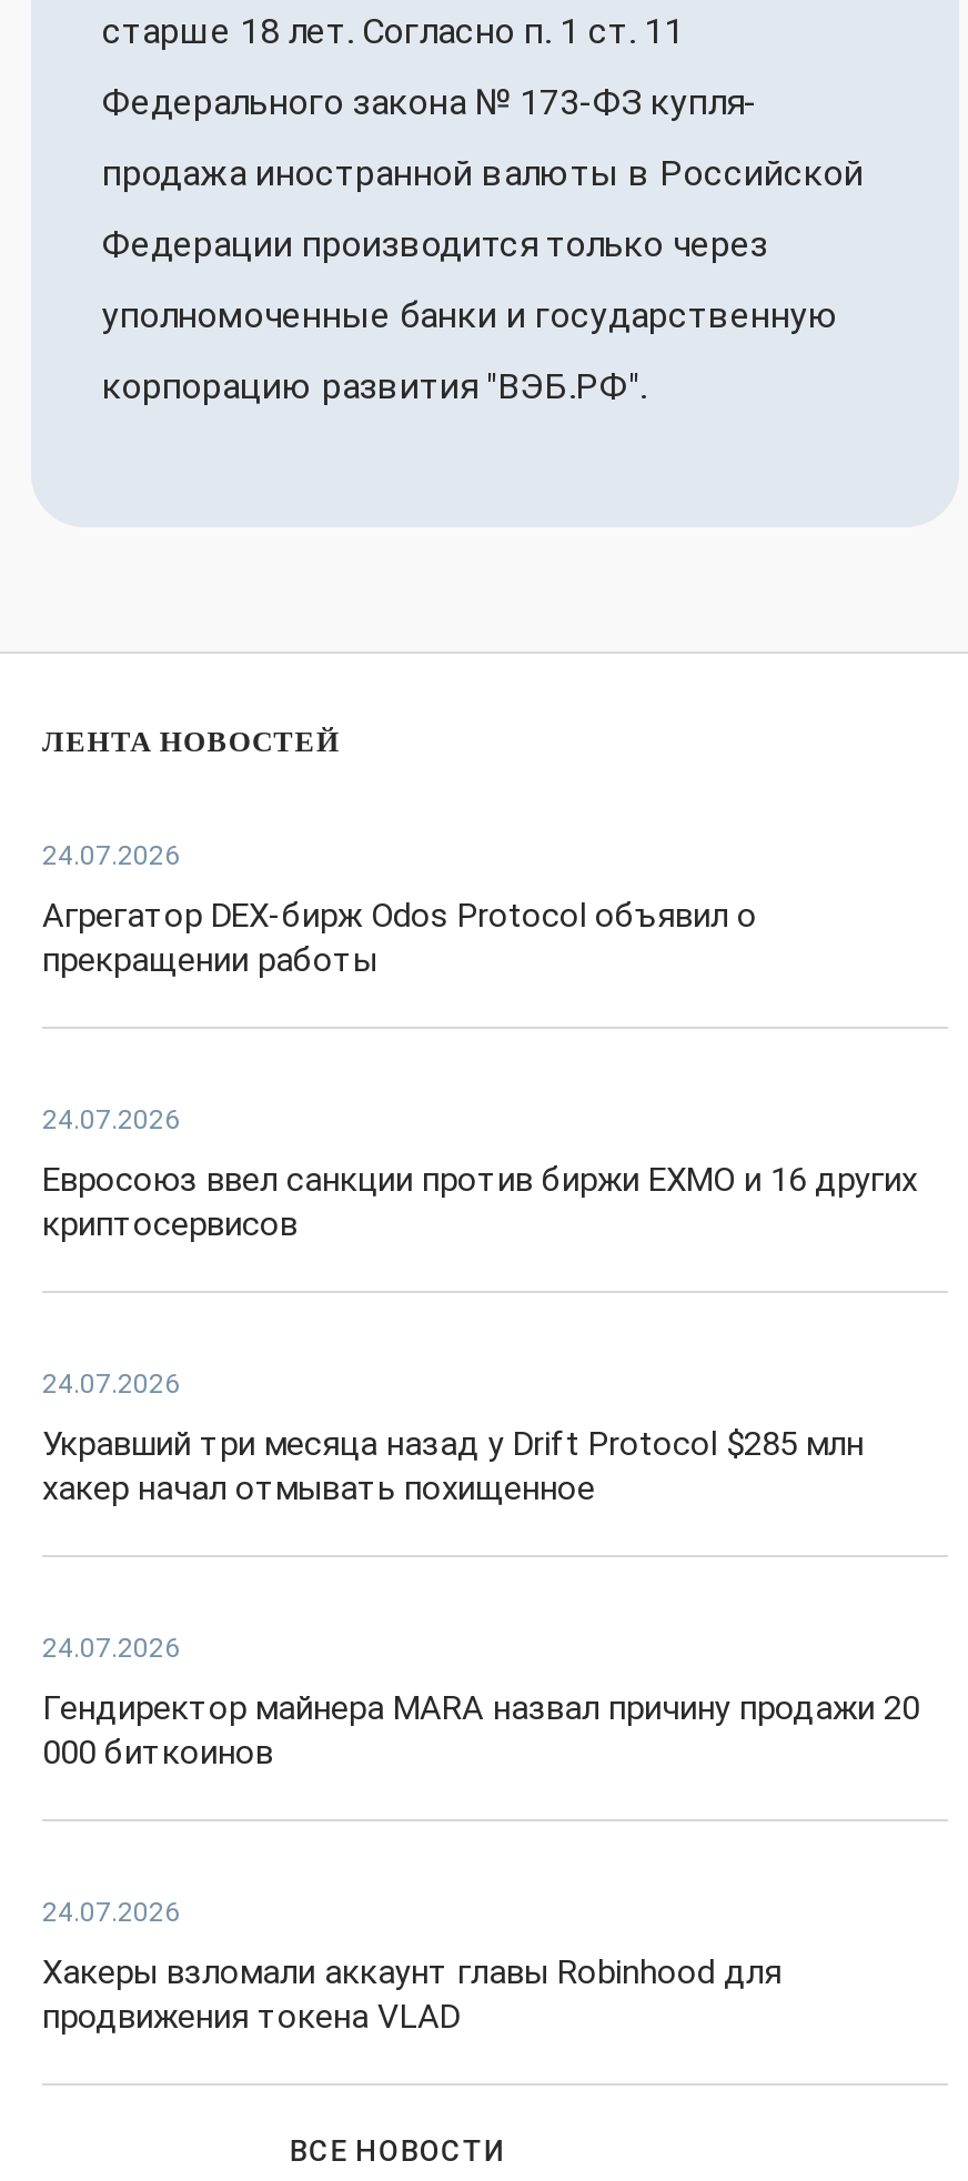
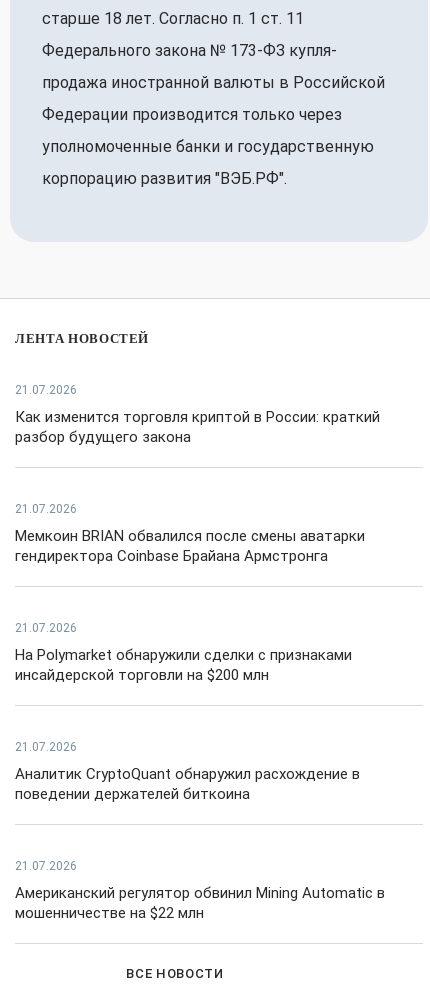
- 24.07.2026
+ 21.07.2026

- Агрегатор DEX‑бирж Odos Protocol объявил о
- прекращении работы
+ Как изменится торговля криптой в России: краткий
+ разбор будущего закона

- 24.07.2026
+ 21.07.2026

- Евросоюз ввел санкции против биржи EXMO и 16 других
- криптосервисов
+ Мемкоин BRIAN обвалился после смены аватарки
+ гендиректора Coinbase Брайана Армстронга

- 24.07.2026
+ 21.07.2026

- Укравший три месяца назад у Drift Protocol $285 млн
- хакер начал отмывать похищенное
+ На Polymarket обнаружили сделки с признаками
+ инсайдерской торговли на $200 млн

- 24.07.2026
+ 21.07.2026

- Гендиректор майнера MARA назвал причину продажи 20
- 000 биткоинов
+ Аналитик CryptoQuant обнаружил расхождение в
+ поведении держателей биткоина

- 24.07.2026
+ 21.07.2026

- Хакеры взломали аккаунт главы Robinhood для
- продвижения токена VLAD
+ Американский регулятор обвинил Mining Automatic в
+ мошенничестве на $22 млн
